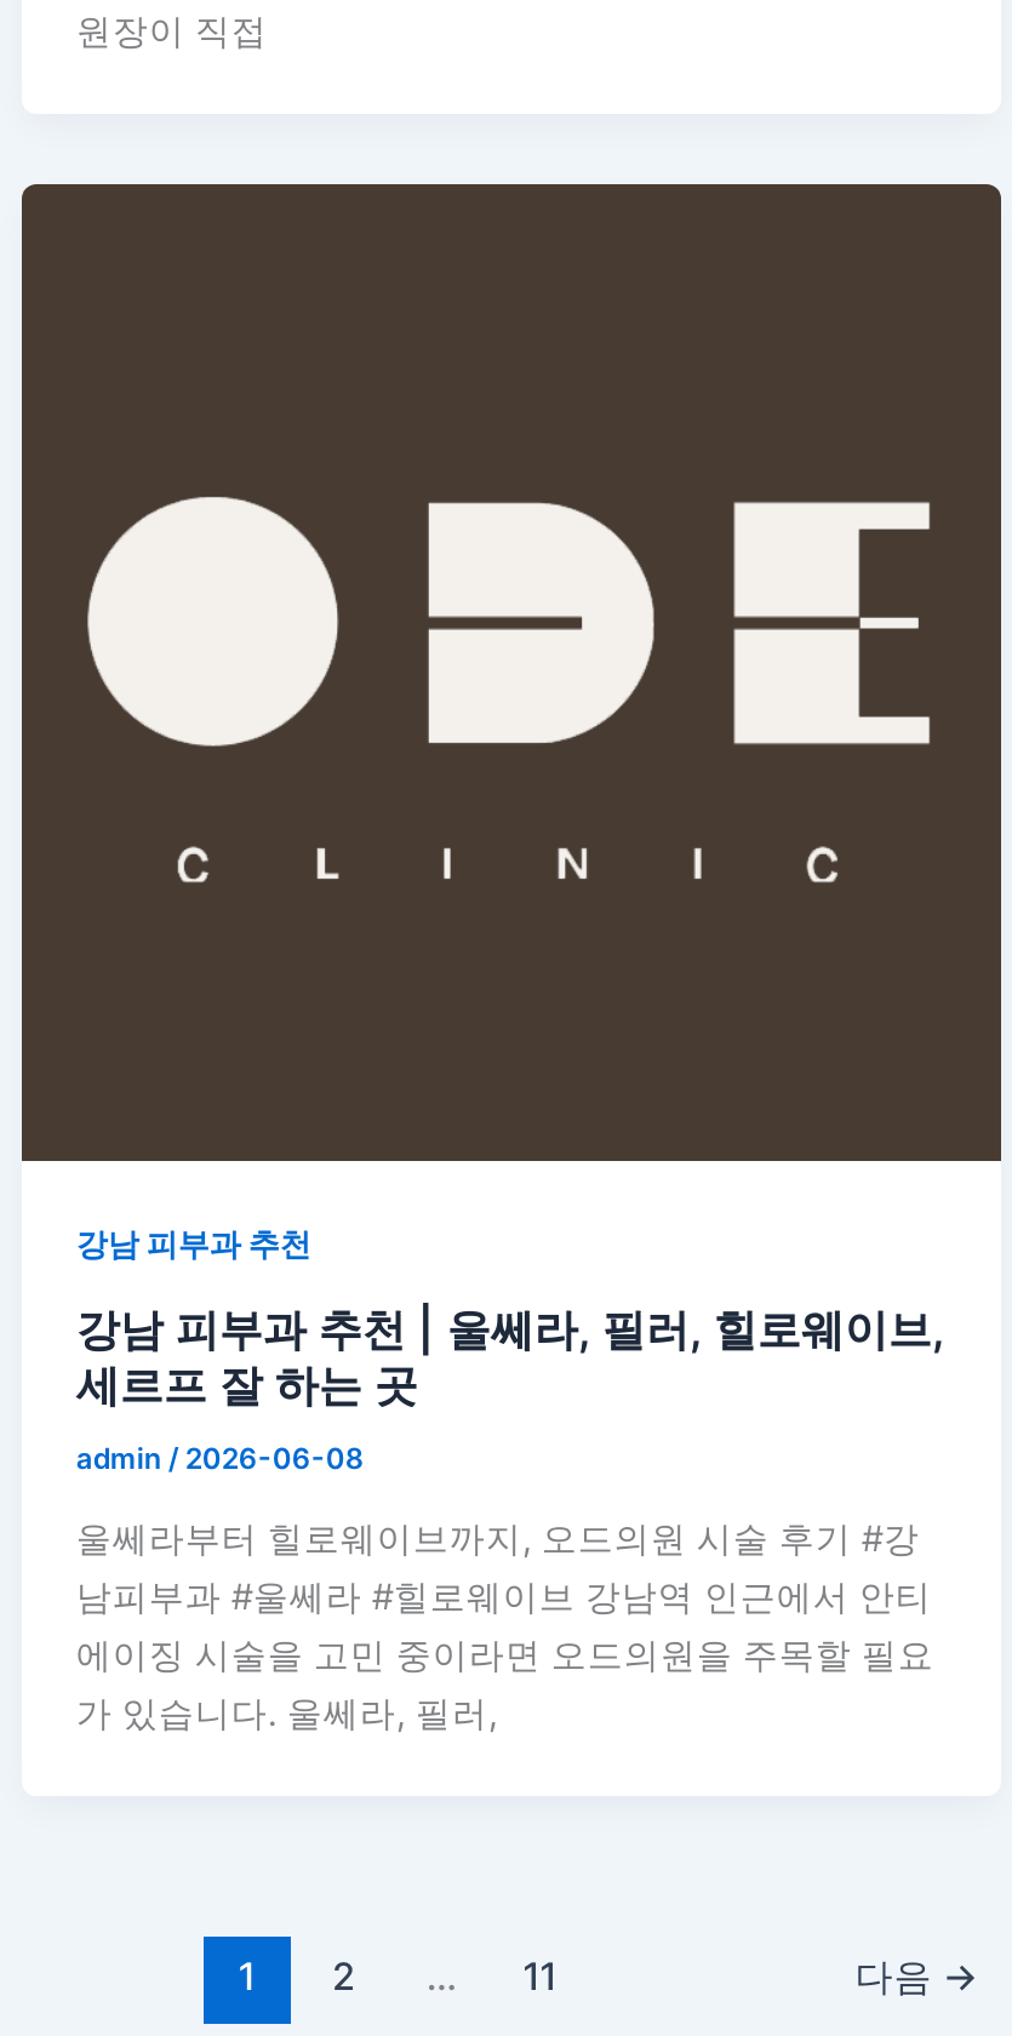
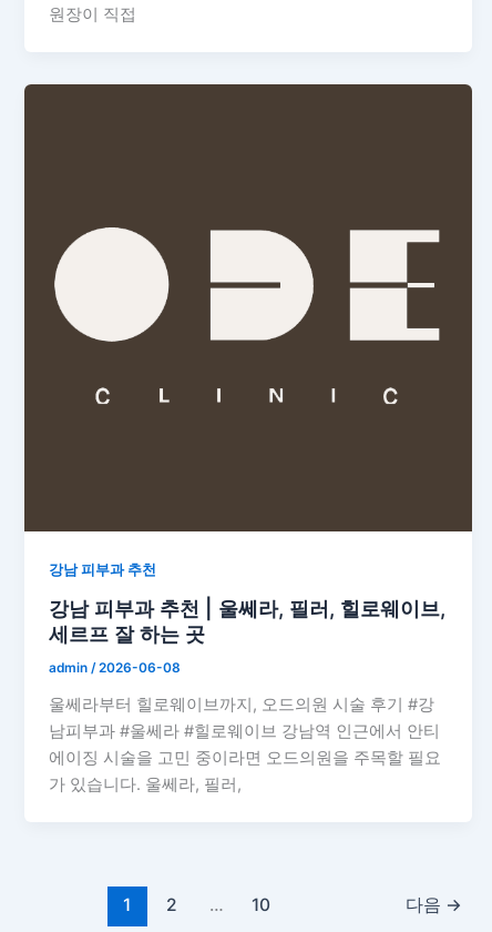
- 11
+ 10
